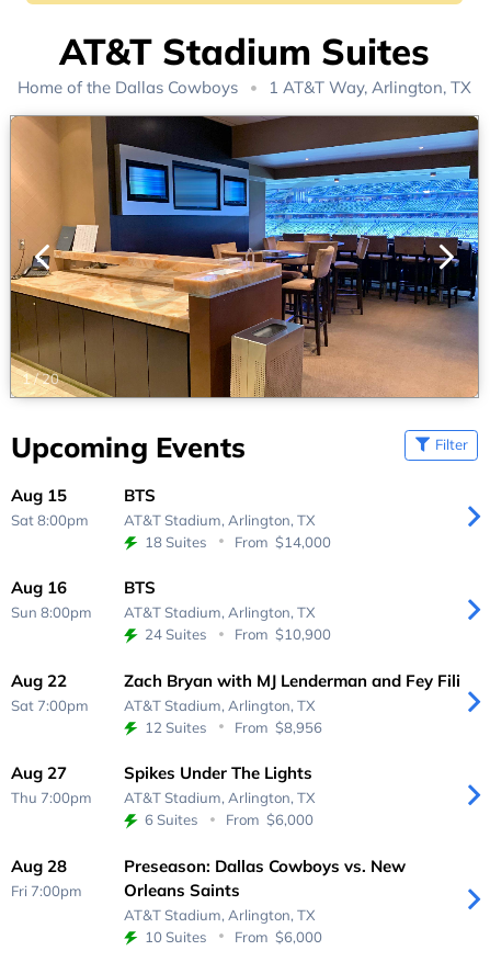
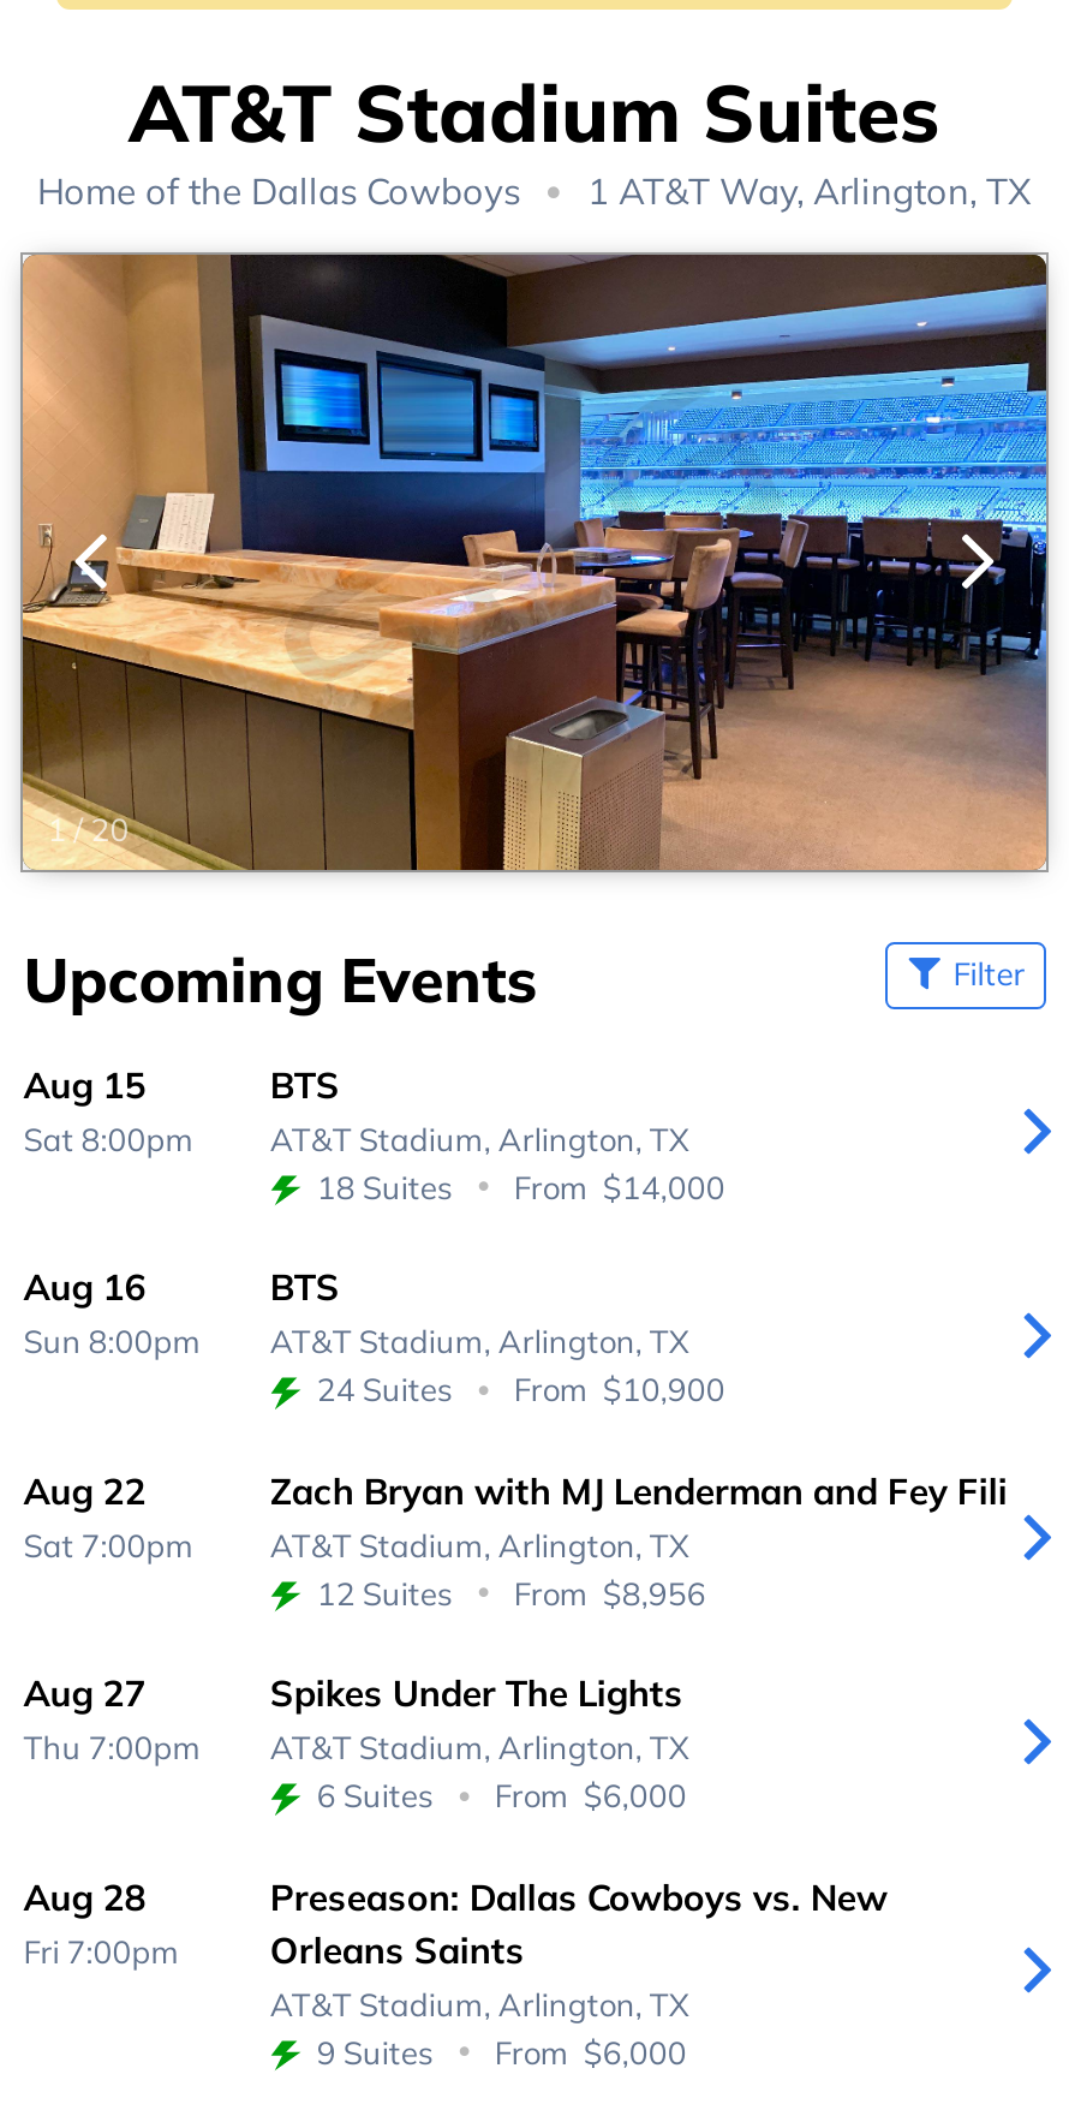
- 10 Suites From $6,000
+ 9 Suites From $6,000
